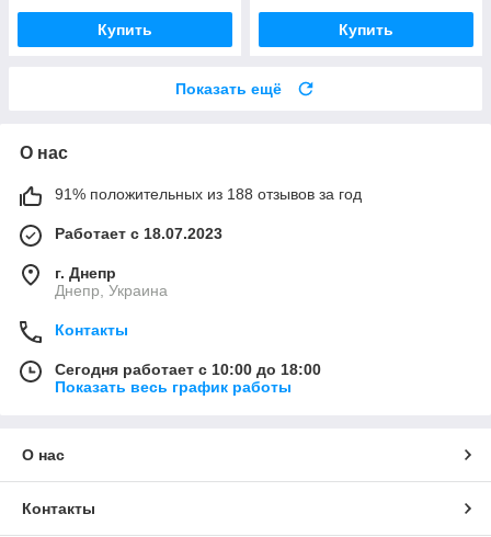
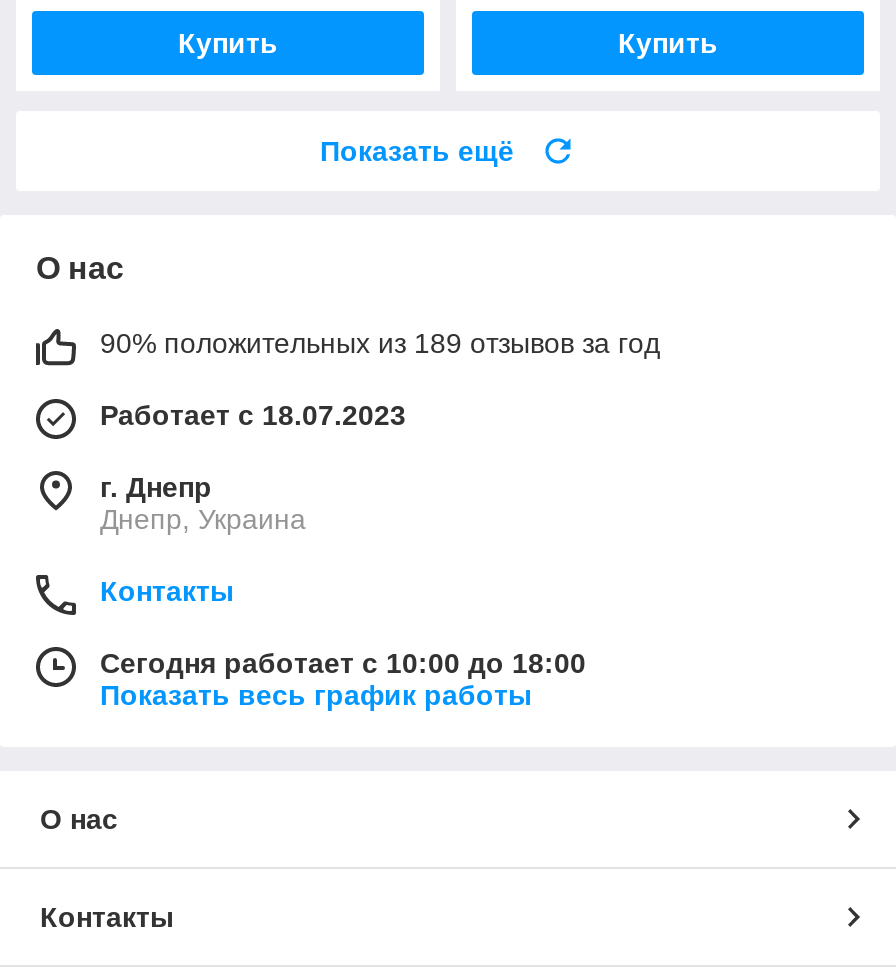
- 91% положительных из 188 отзывов за год
+ 90% положительных из 189 отзывов за год
